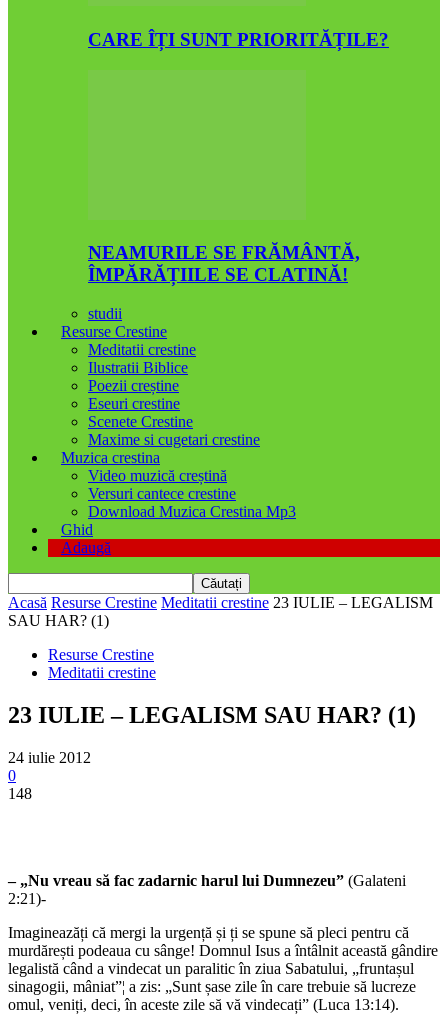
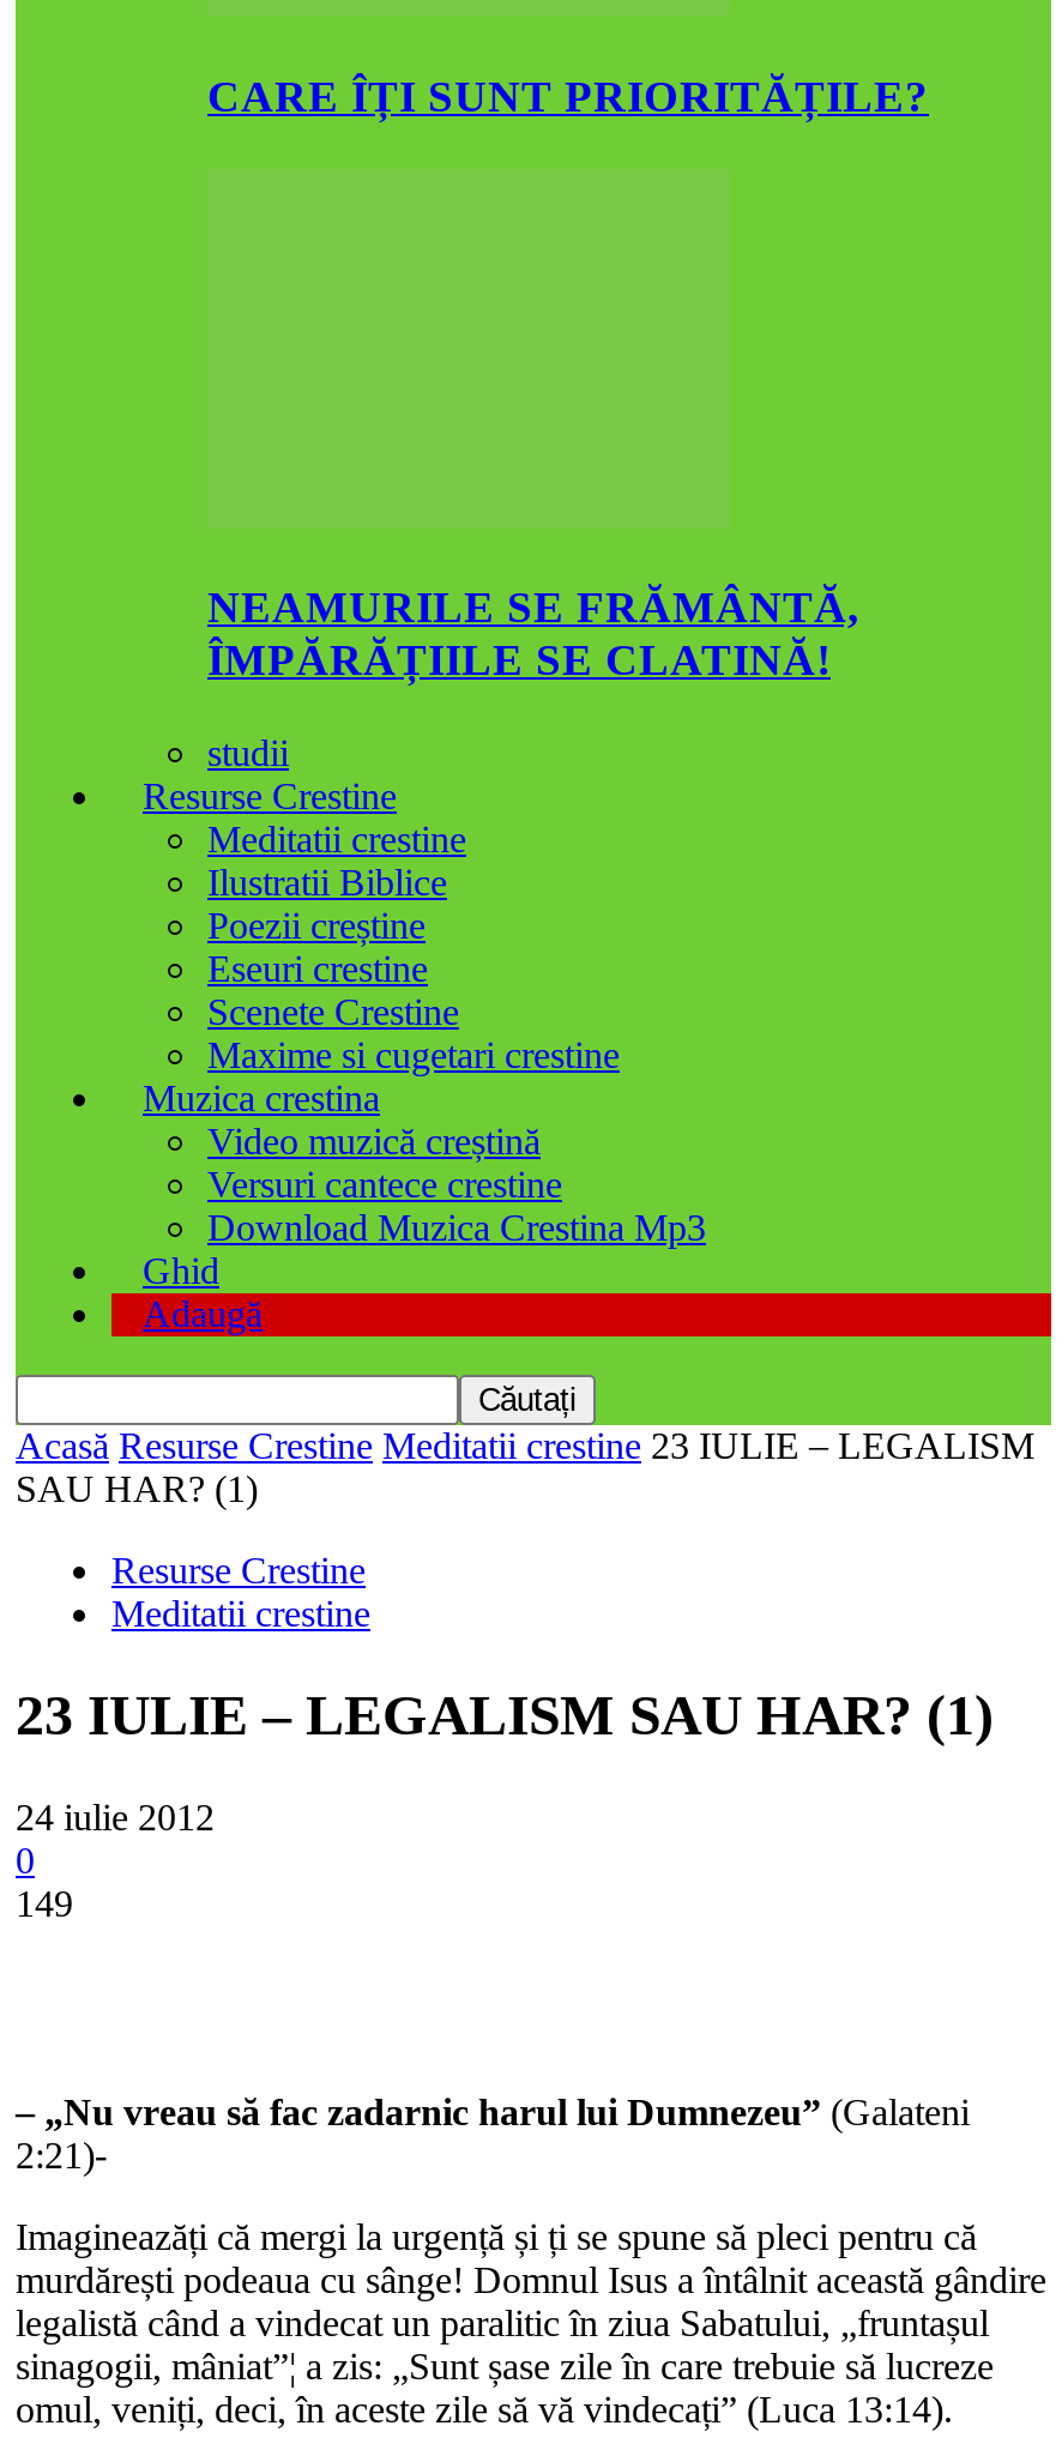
- 148
+ 149
